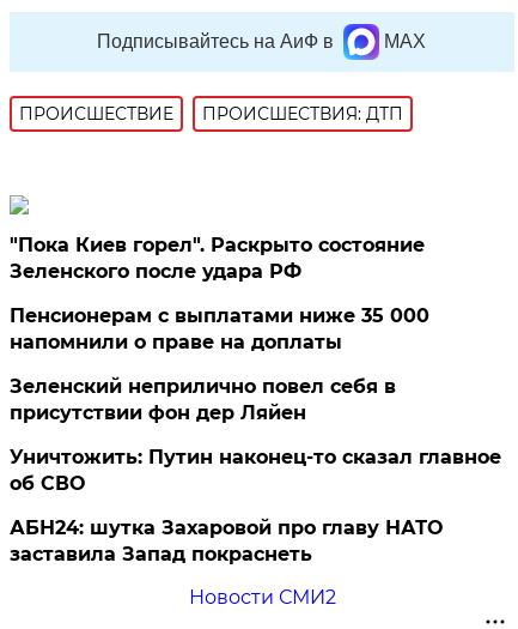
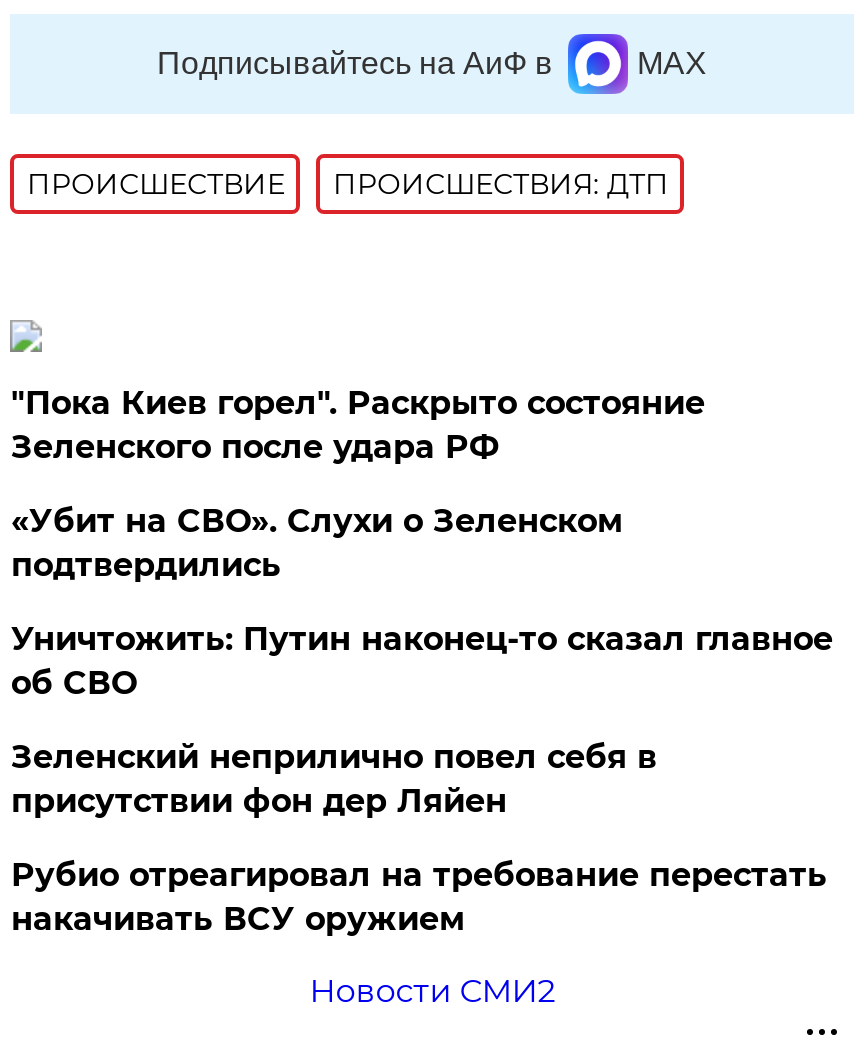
- Пенсионерам с выплатами ниже 35 000
- напомнили о праве на доплаты
+ «Убит на СВО». Слухи о Зеленском
+ подтвердились

moved down: Зеленский неприлично повел cебя в | присутствии фон дер Ляйен

moved up: Уничтожить: Путин наконец-то сказал главное | об СВО

- АБН24: шутка Захаровой про главу НАТО
- заставила Запад покраснеть
+ Рубио отреагировал на требование перестать
+ накачивать ВСУ оружием
